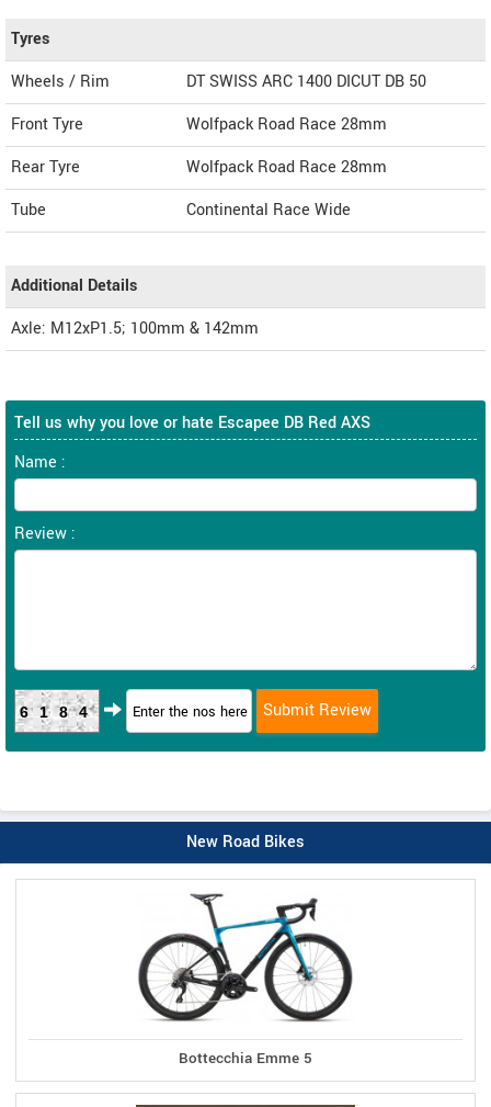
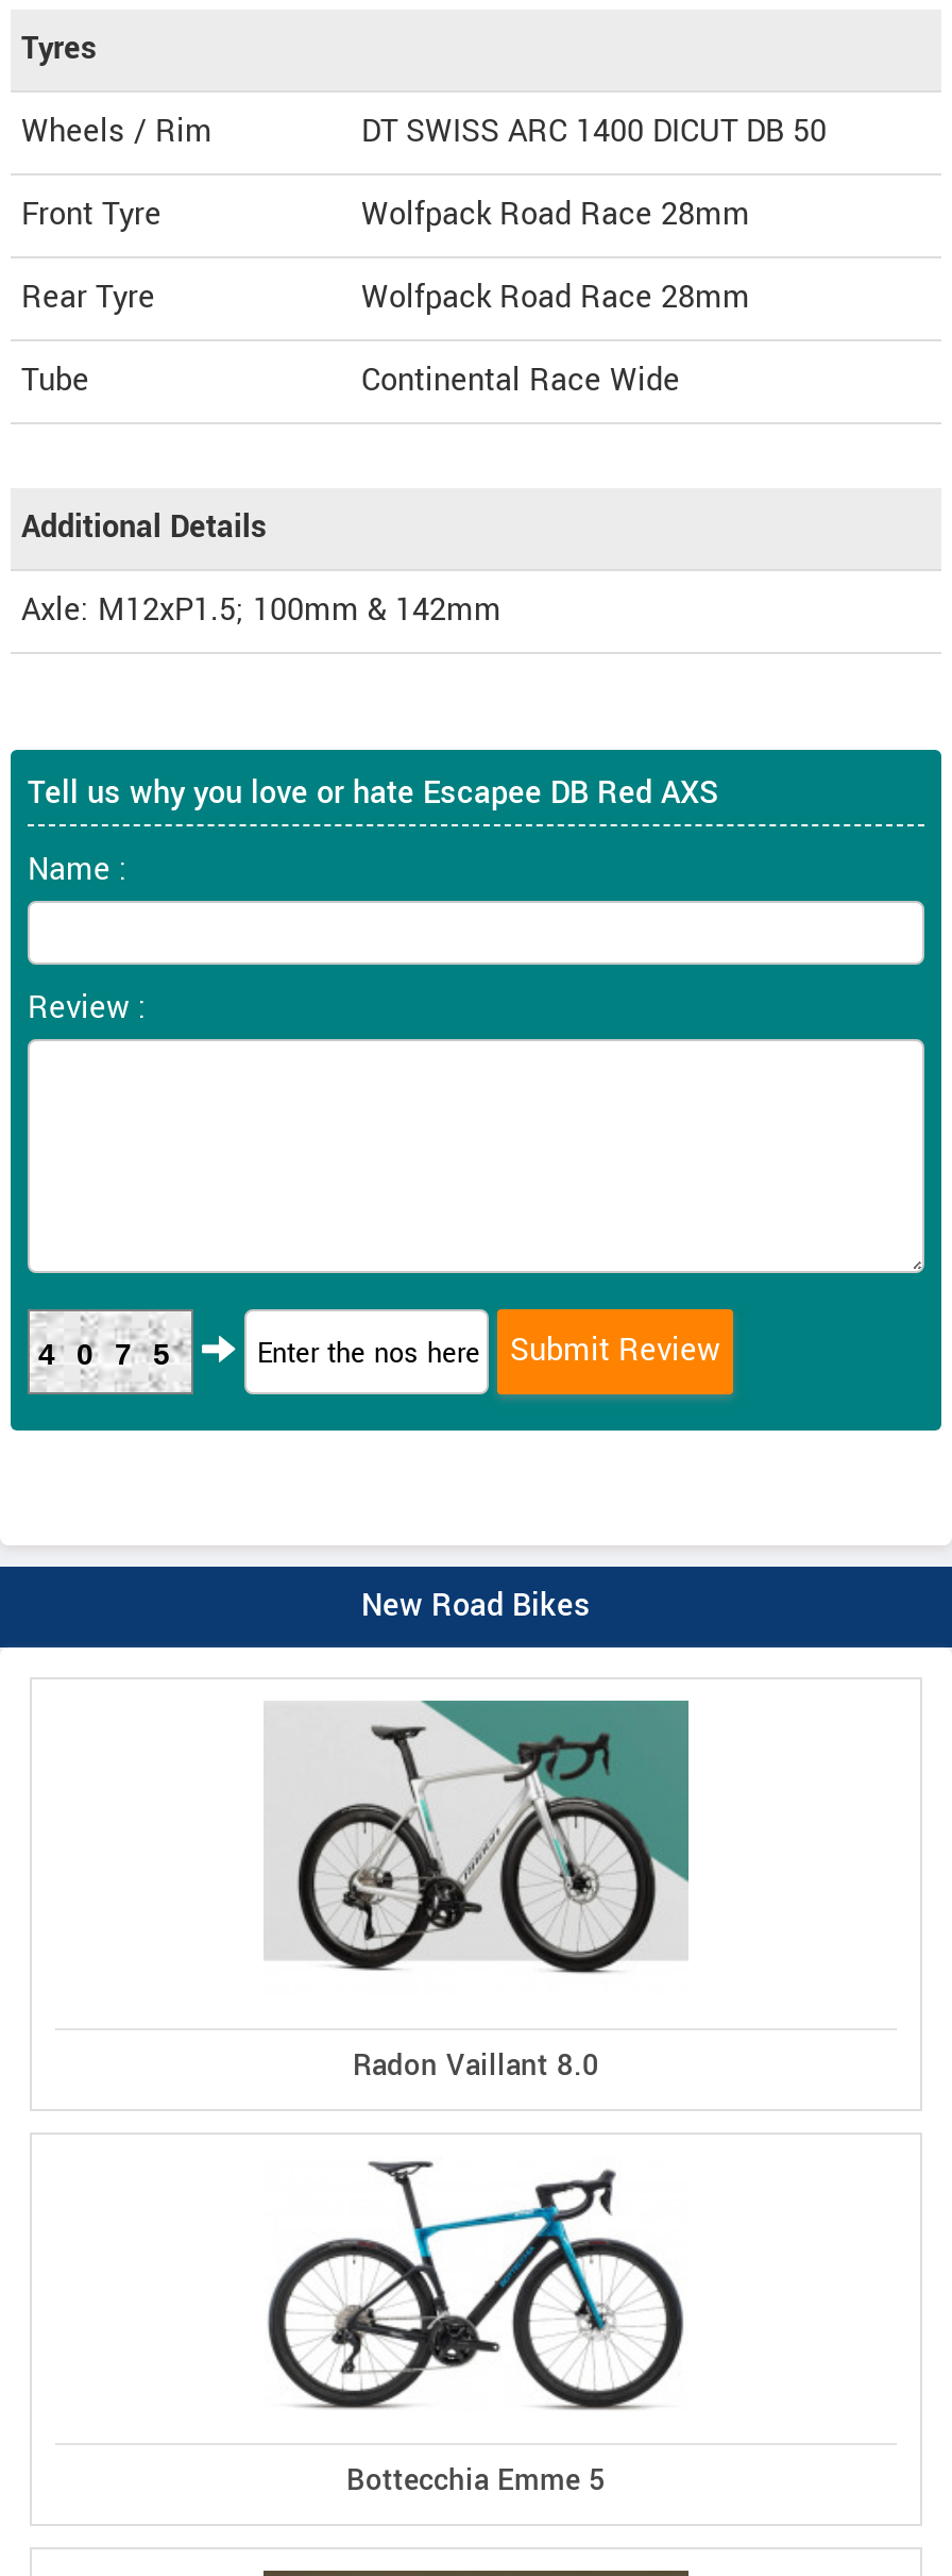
- 6184
+ 4075

+ [image]
+ Radon Vaillant 8.0
